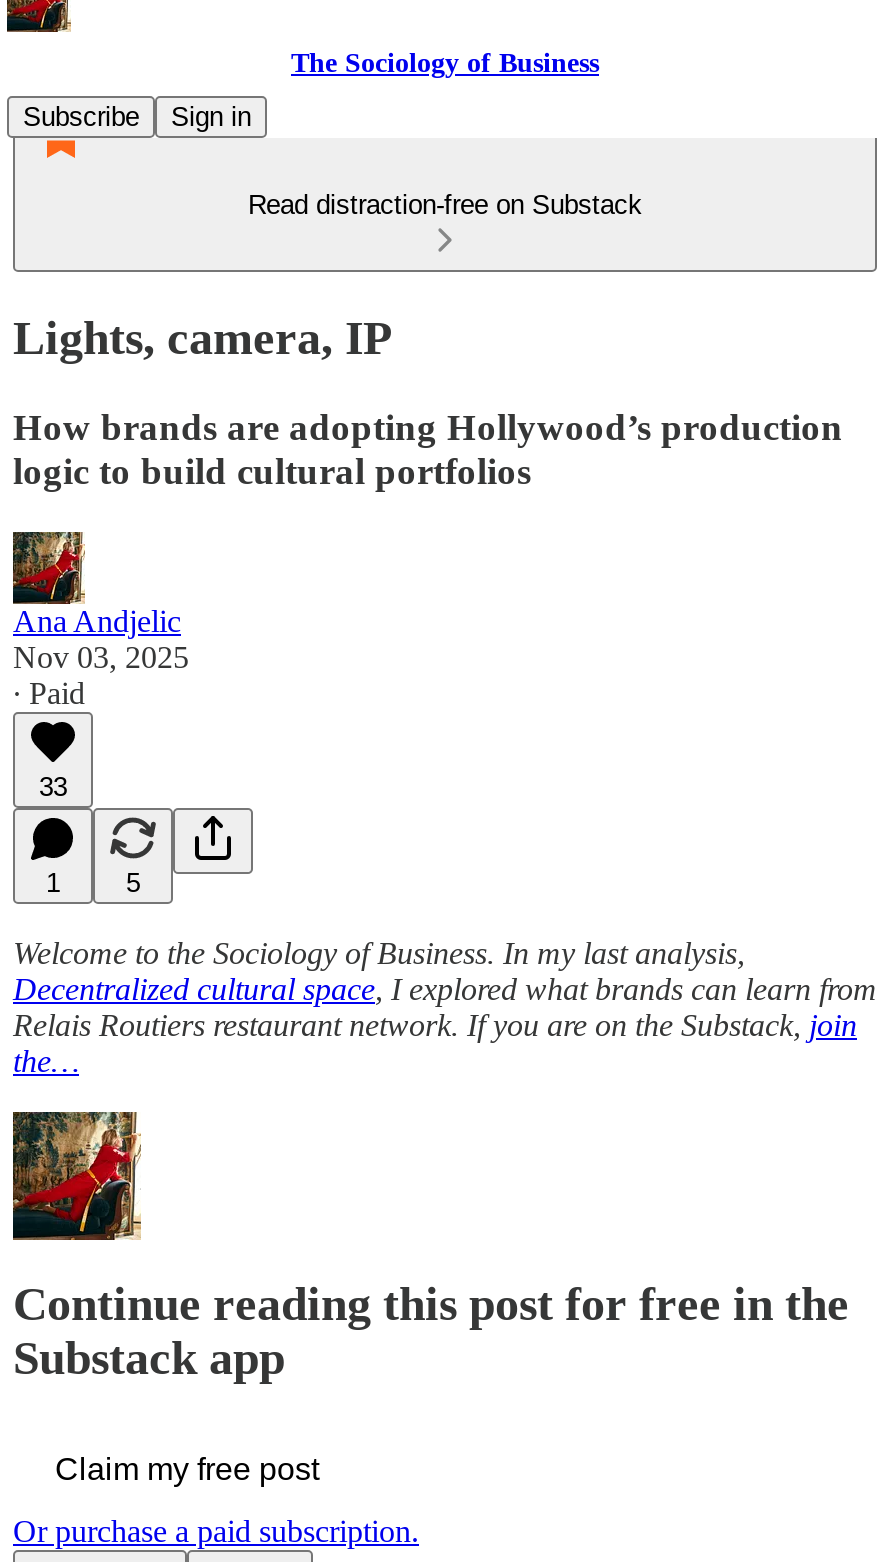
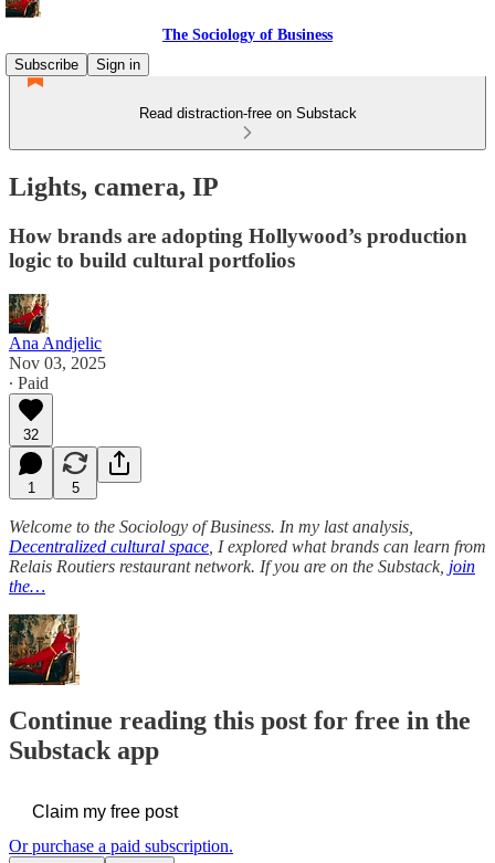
- 33
+ 32
